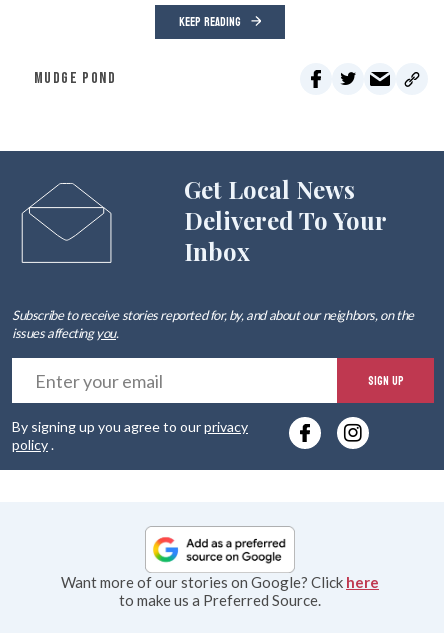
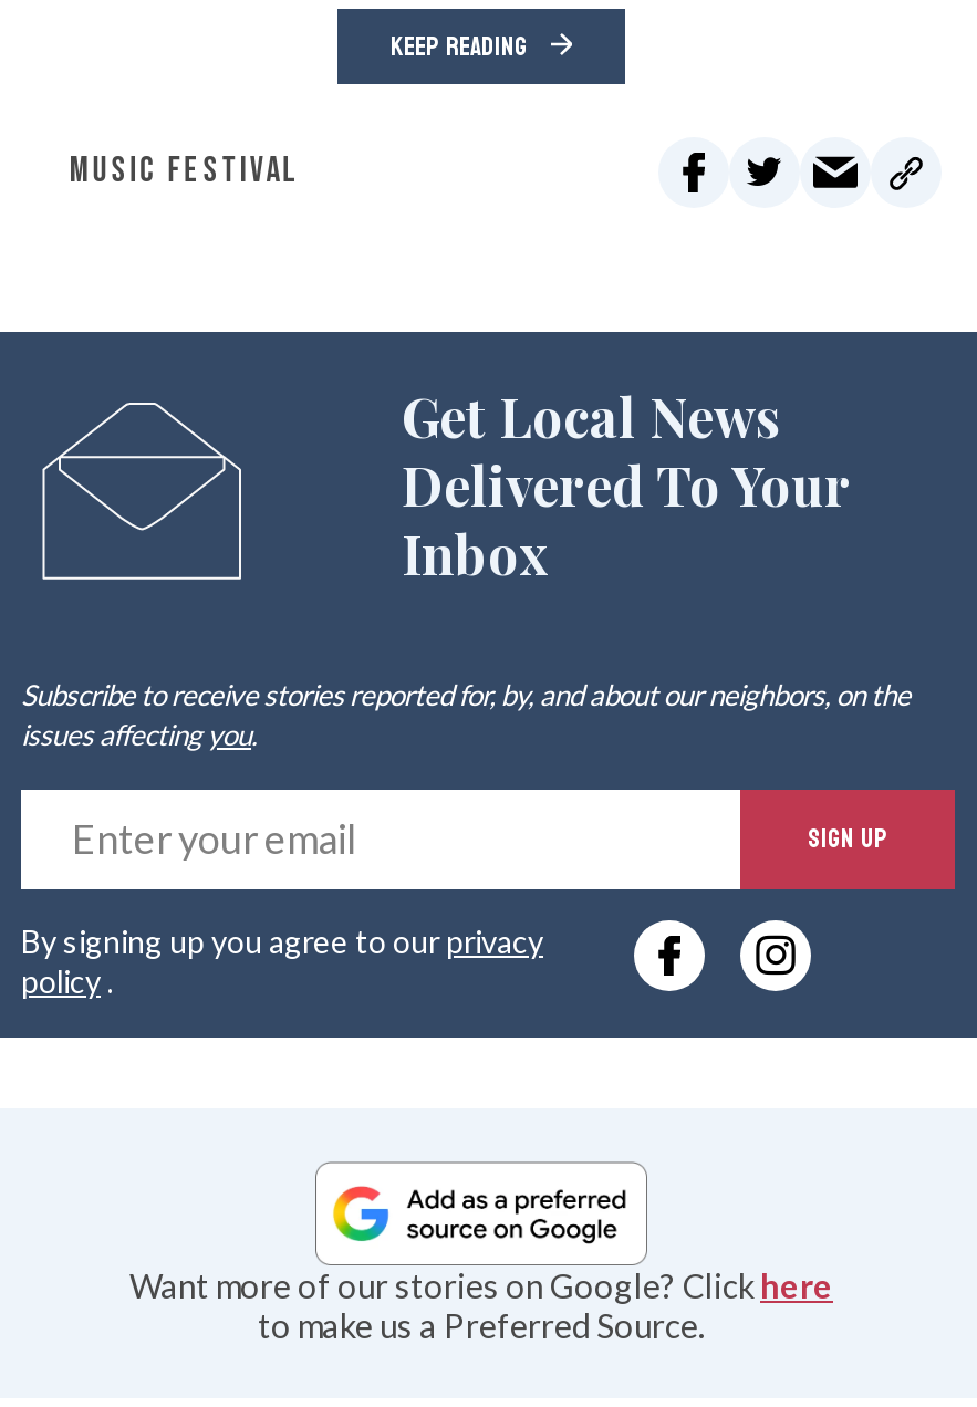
- MUDGE POND
+ MUSIC FESTIVAL
